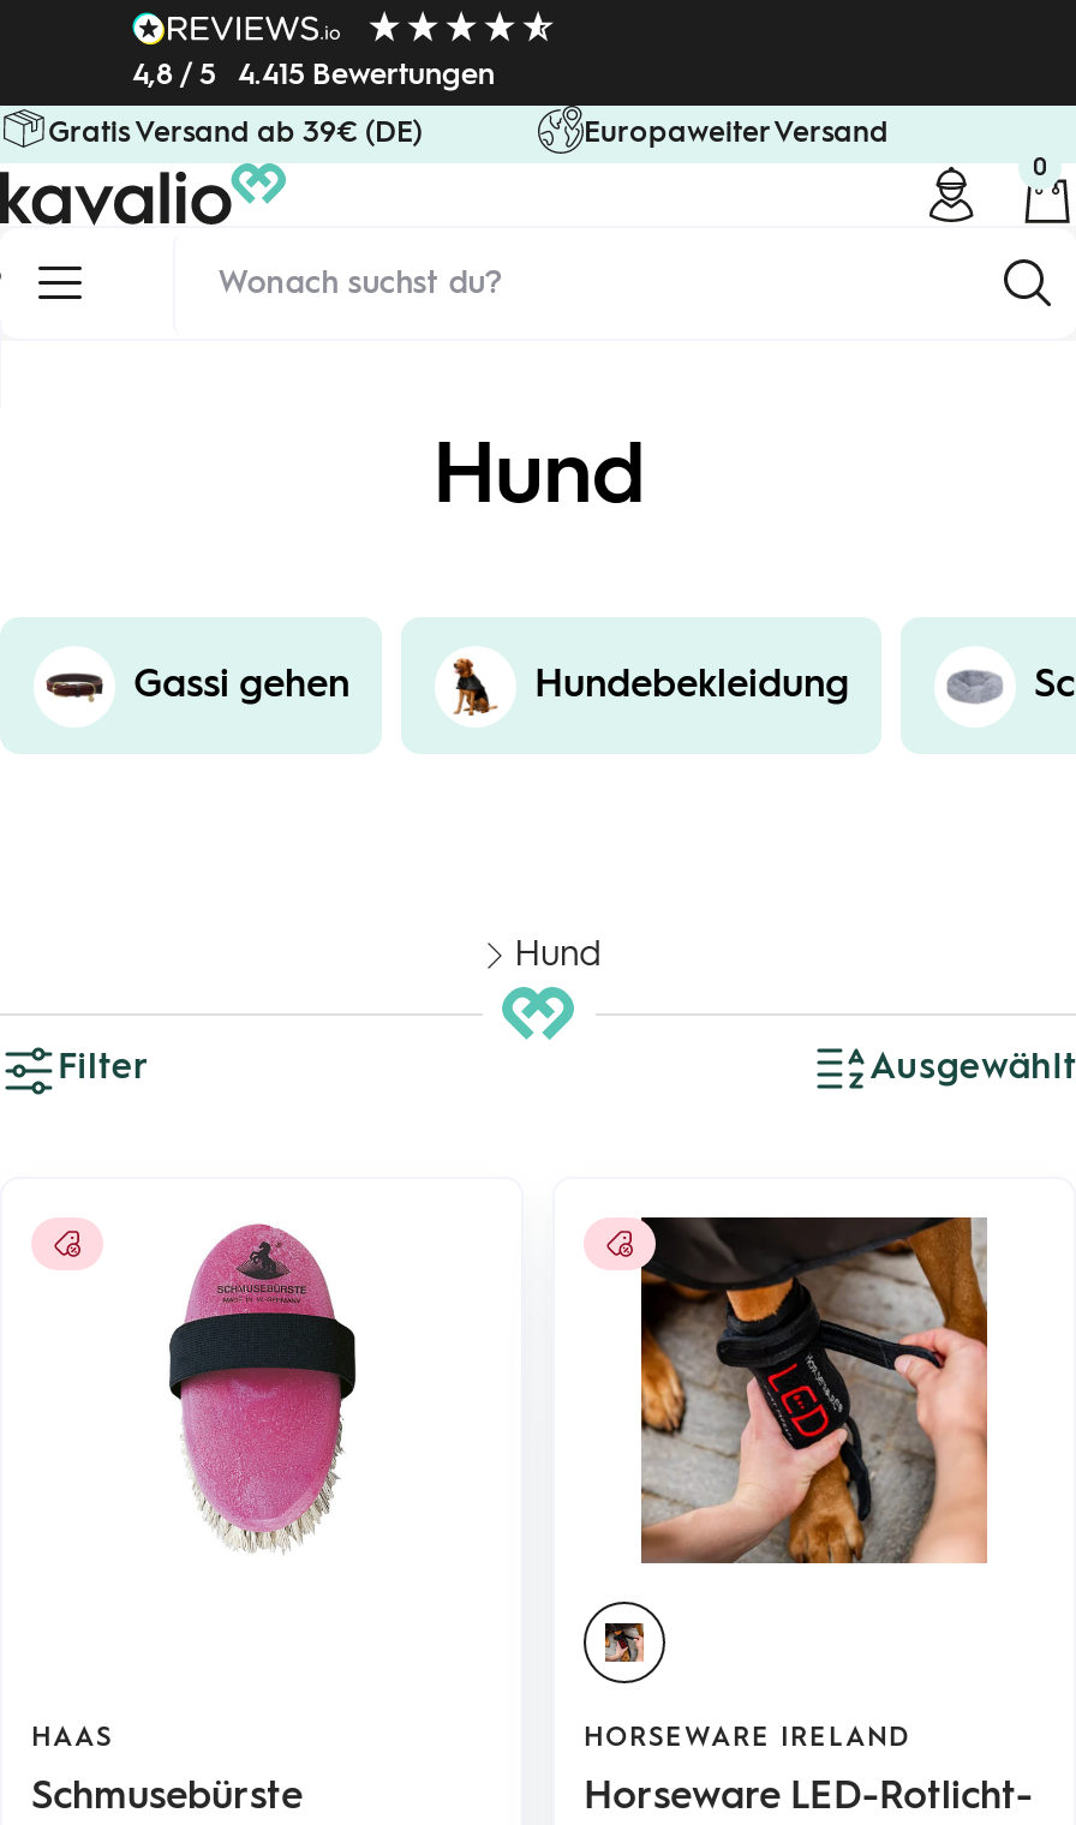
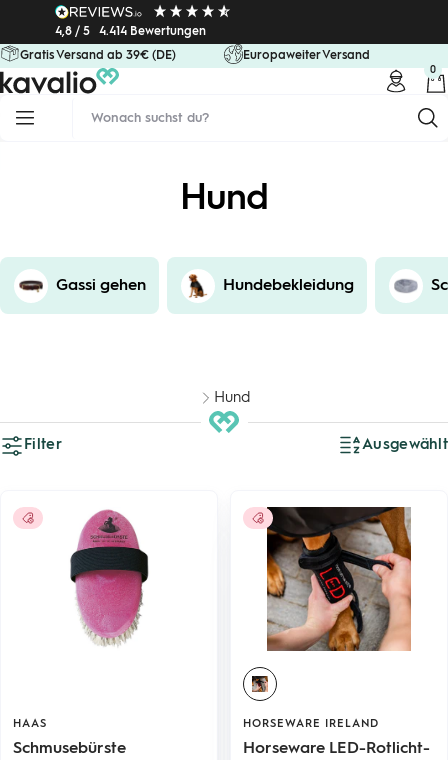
- 4,8 / 5 4.415 Bewertungen
+ 4,8 / 5 4.414 Bewertungen
